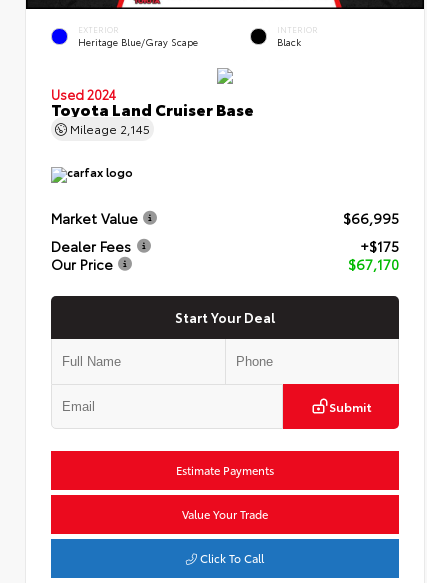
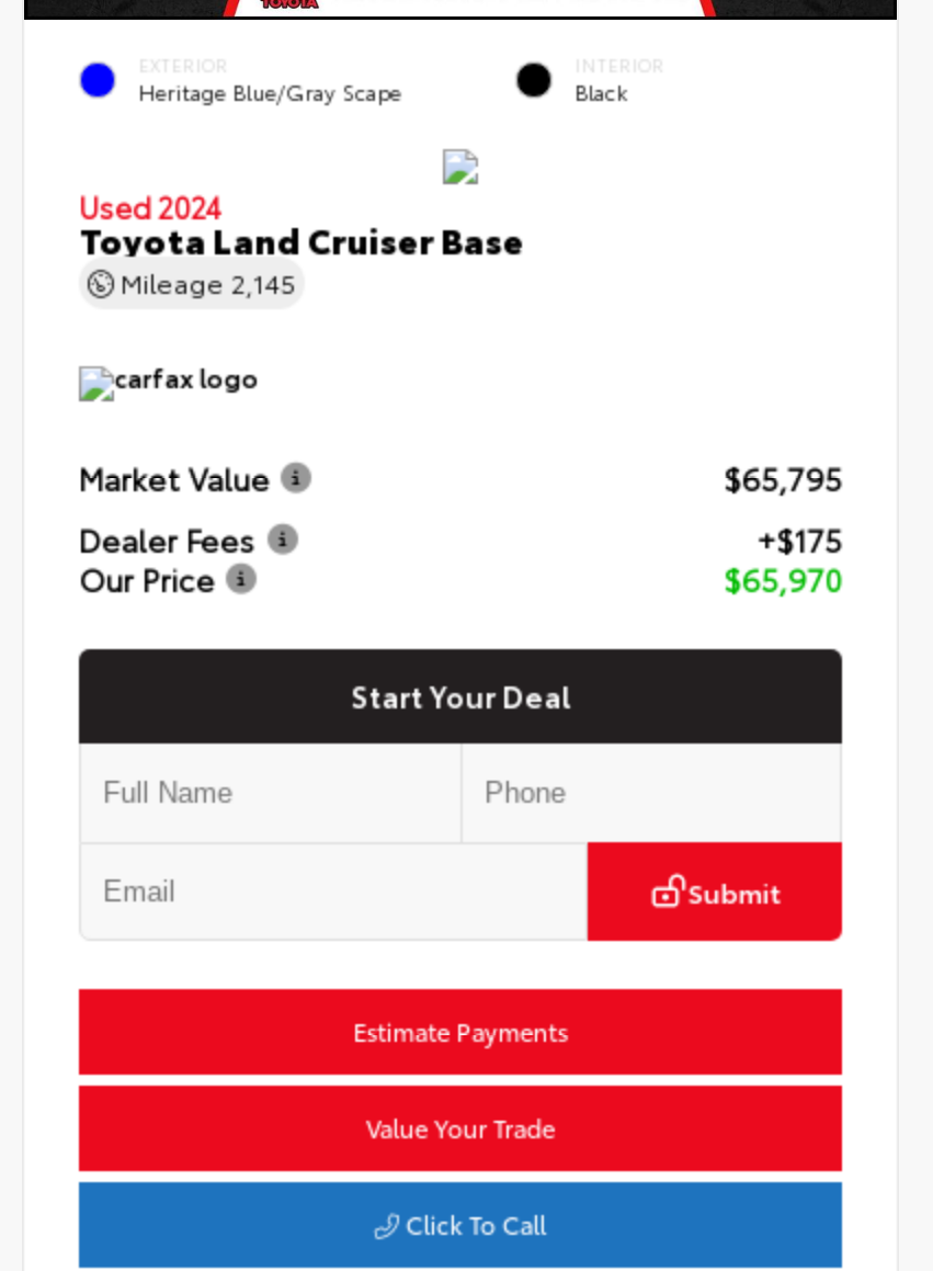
- $66,995
+ $65,795

- $67,170
+ $65,970
